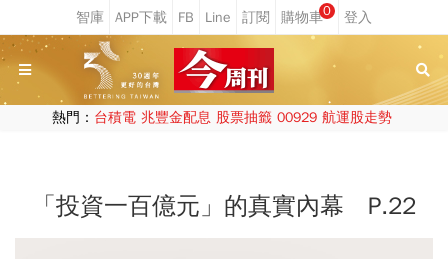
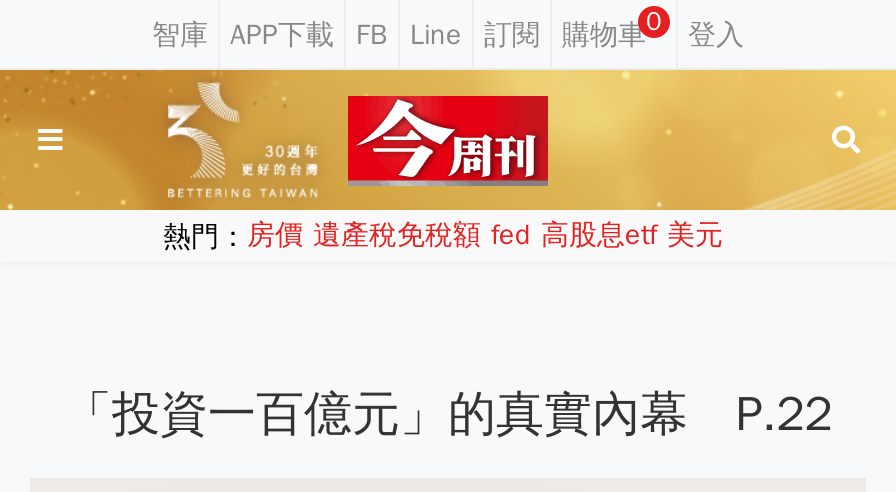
- 熱門：台積電 兆豐金配息 股票抽籤 00929 航運股走勢
+ 熱門：房價 遺產稅免稅額 fed 高股息etf 美元
